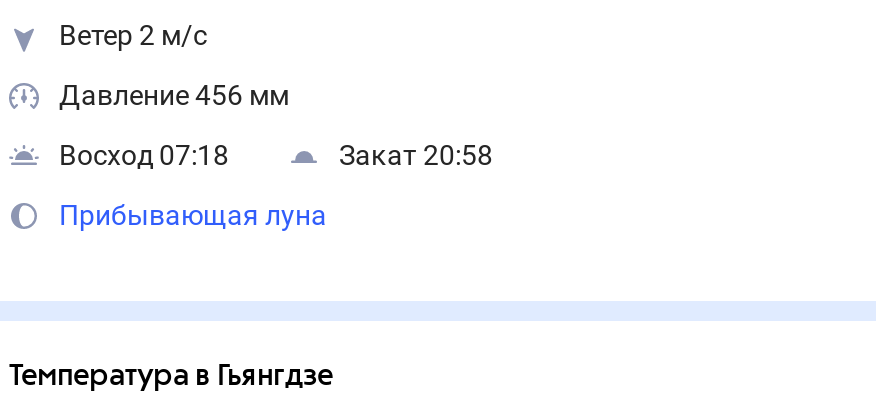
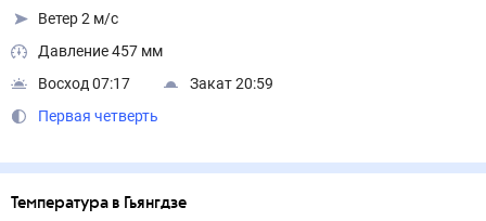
- Давление 456 мм
+ Давление 457 мм

- Восход 07:18
- Закат 20:58
+ Восход 07:17
+ Закат 20:59

- Прибывающая луна
+ Первая четверть
